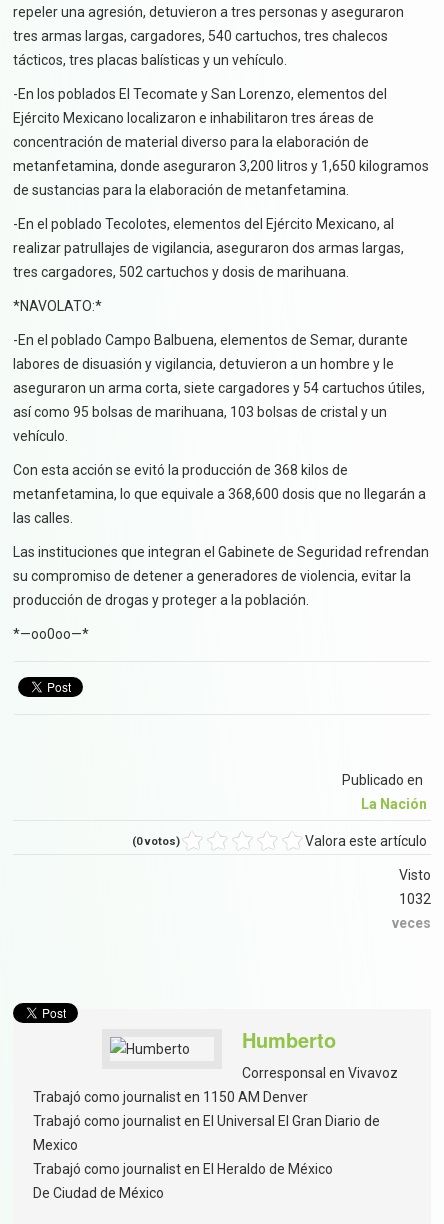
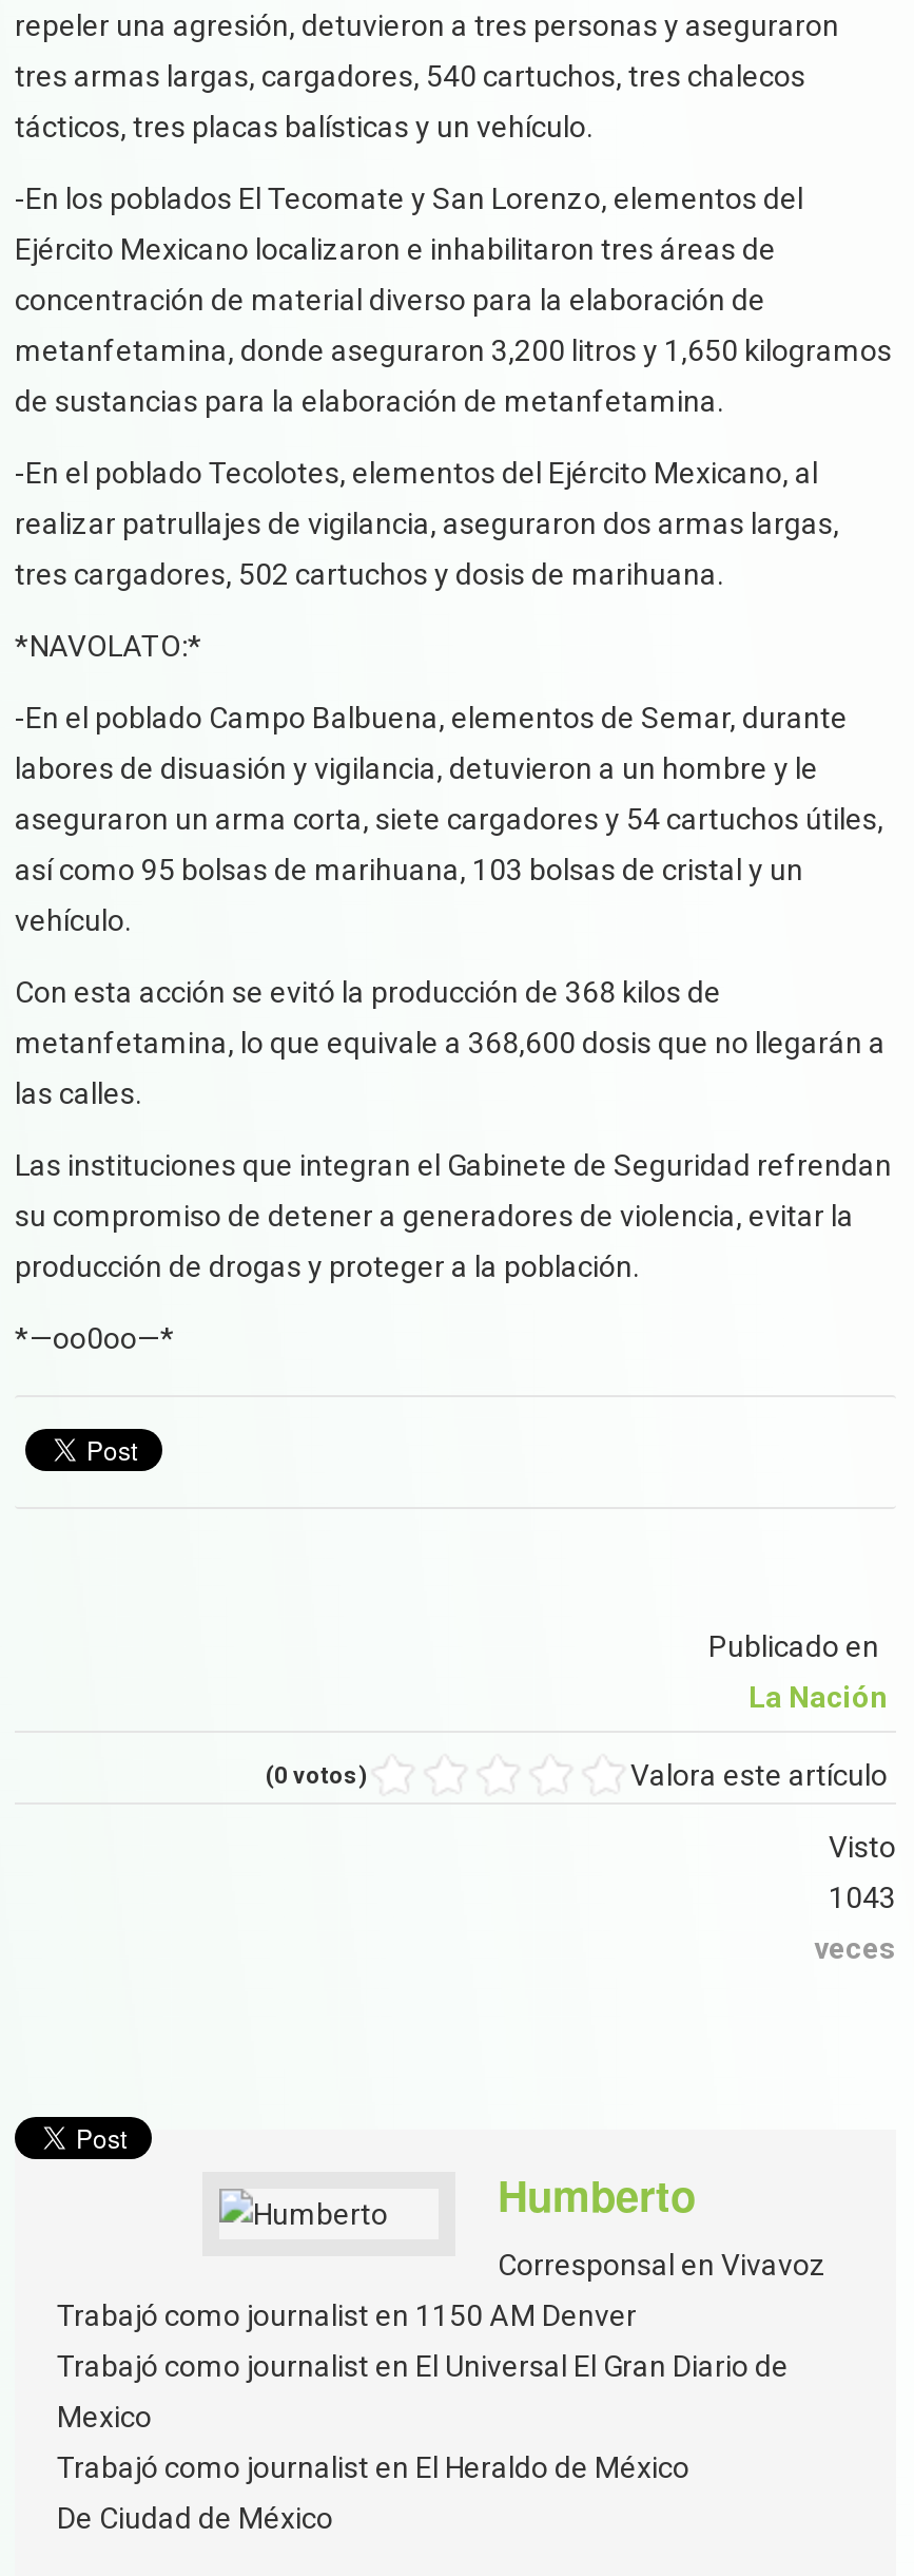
- 1032
+ 1043
